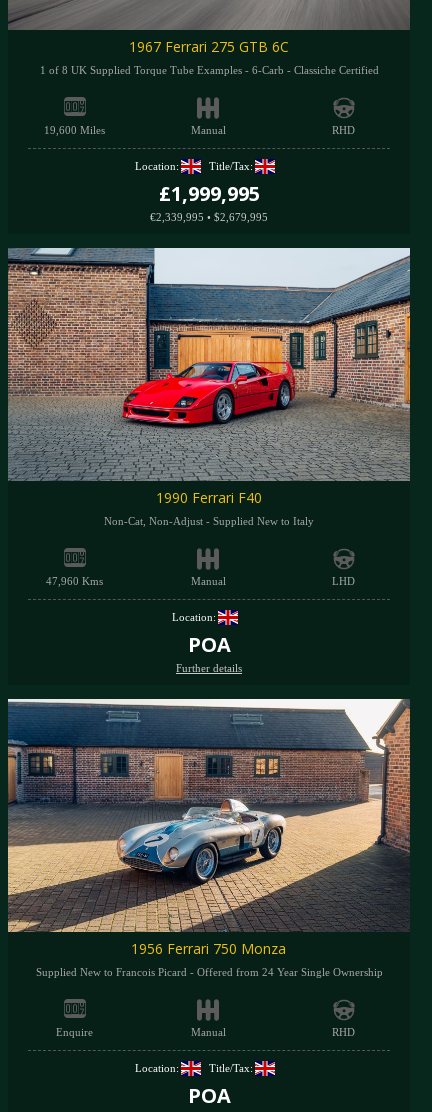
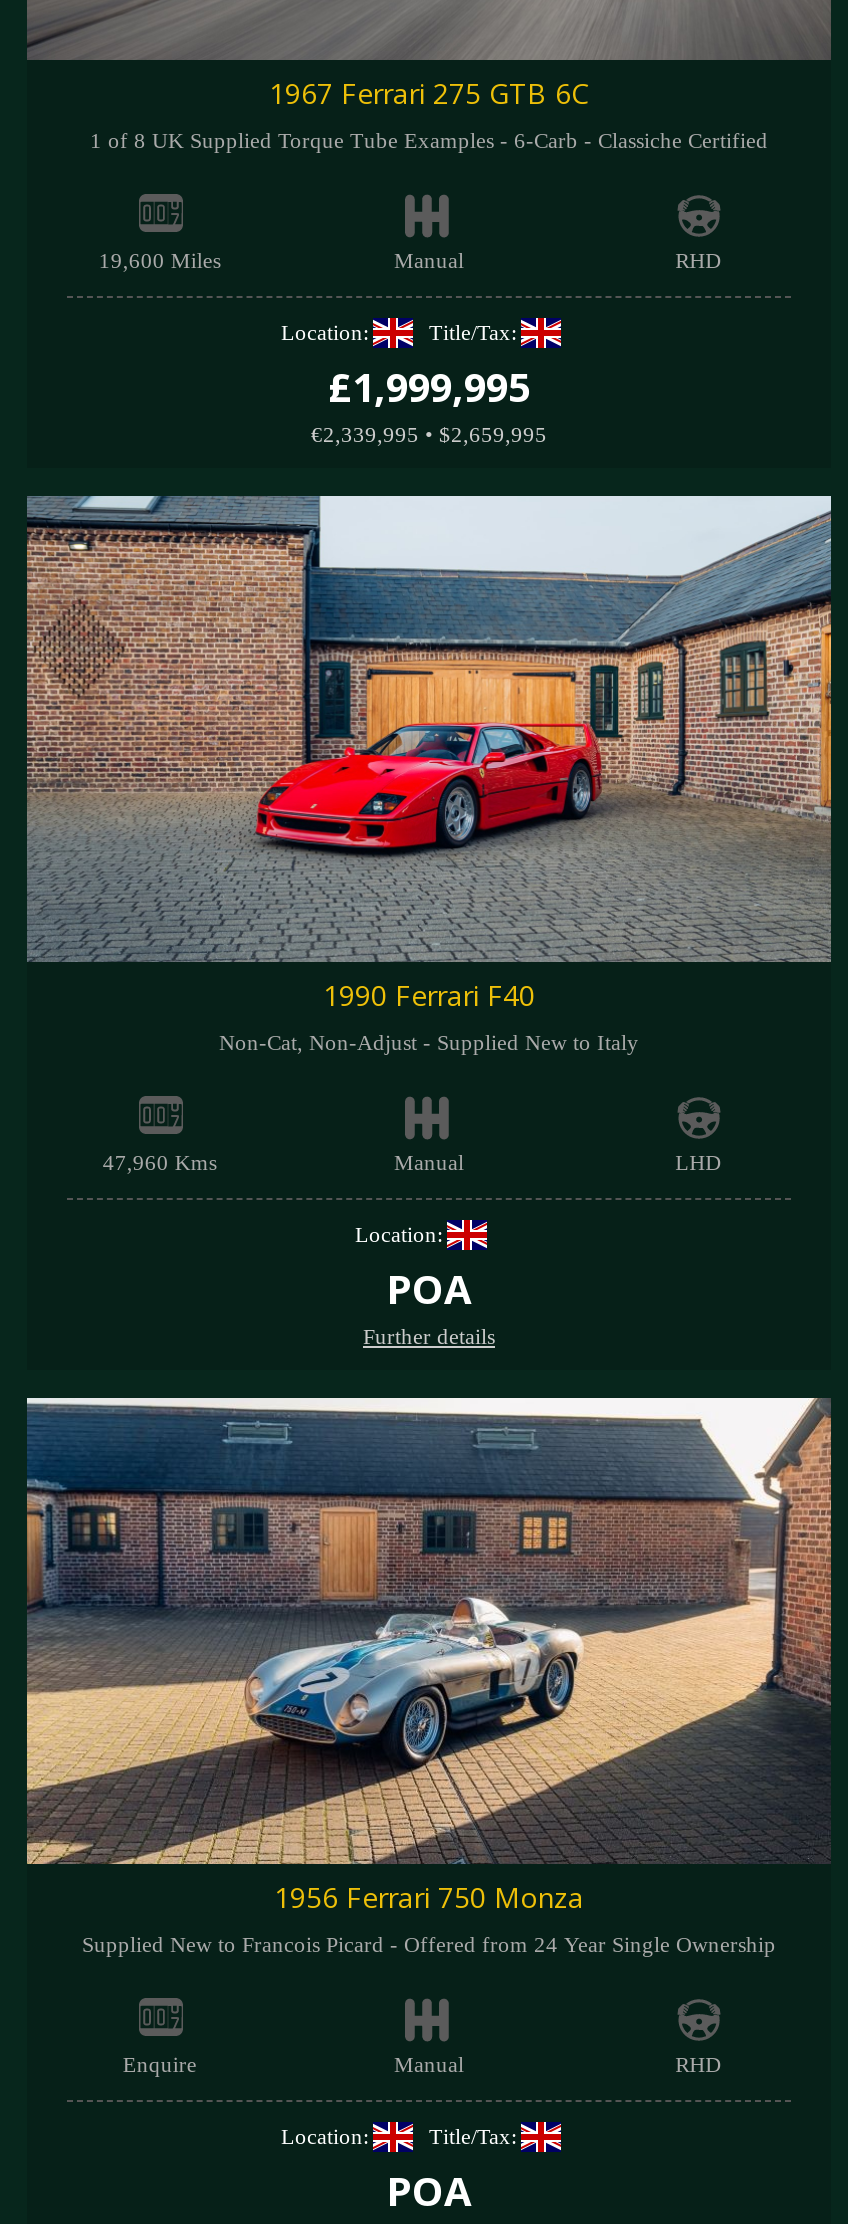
- €2,339,995 • $2,679,995
+ €2,339,995 • $2,659,995
